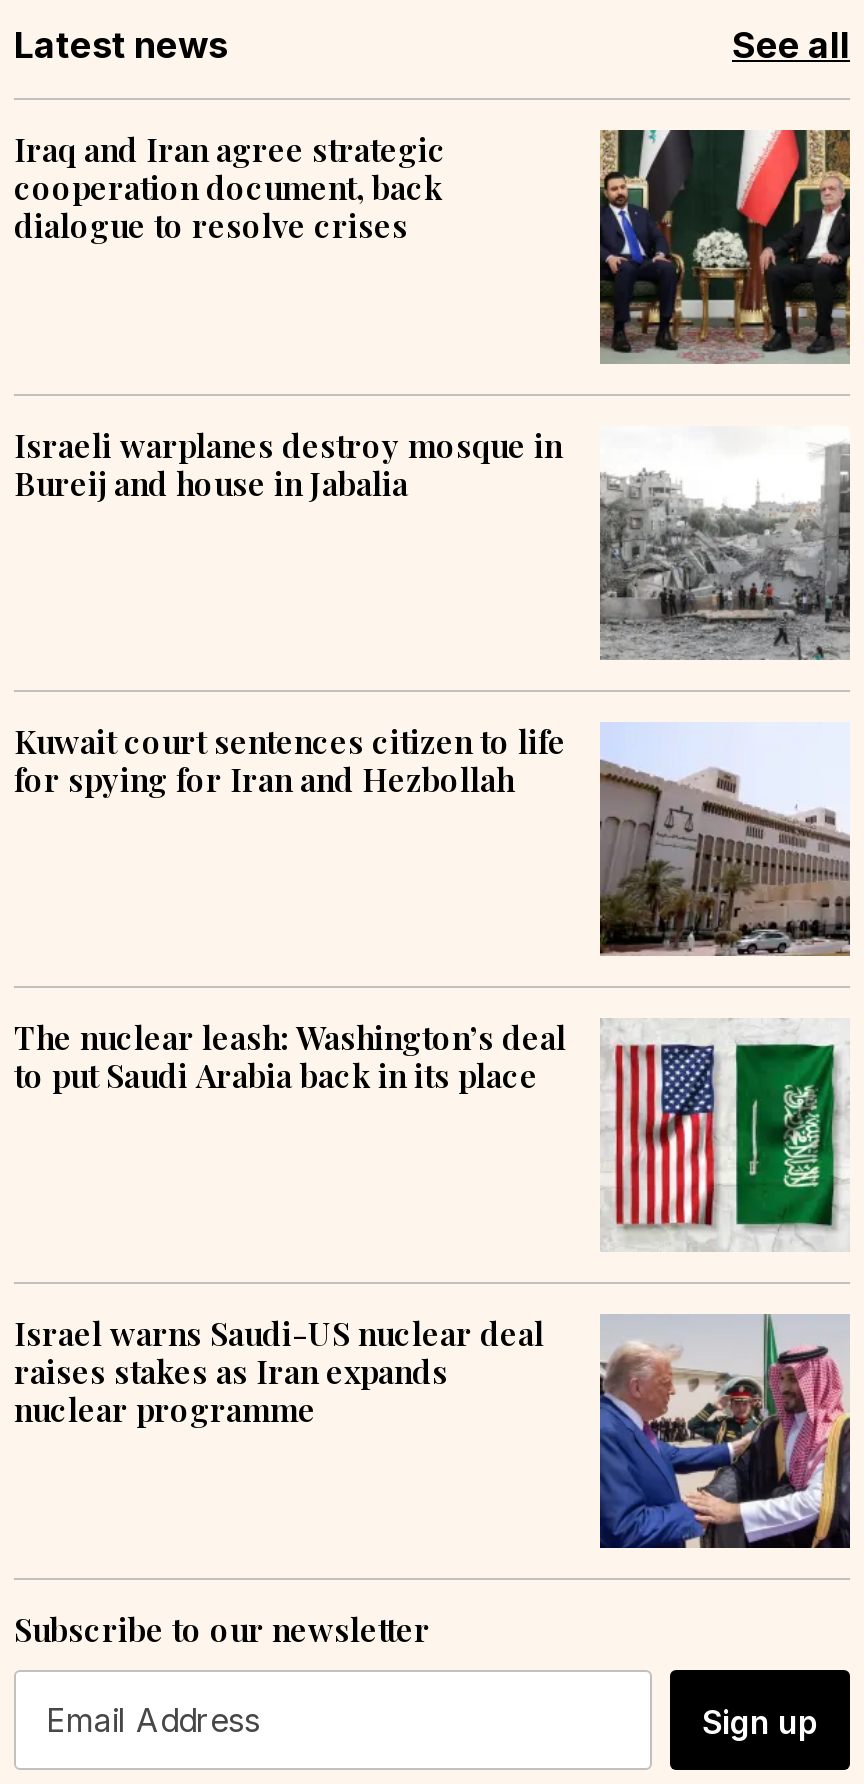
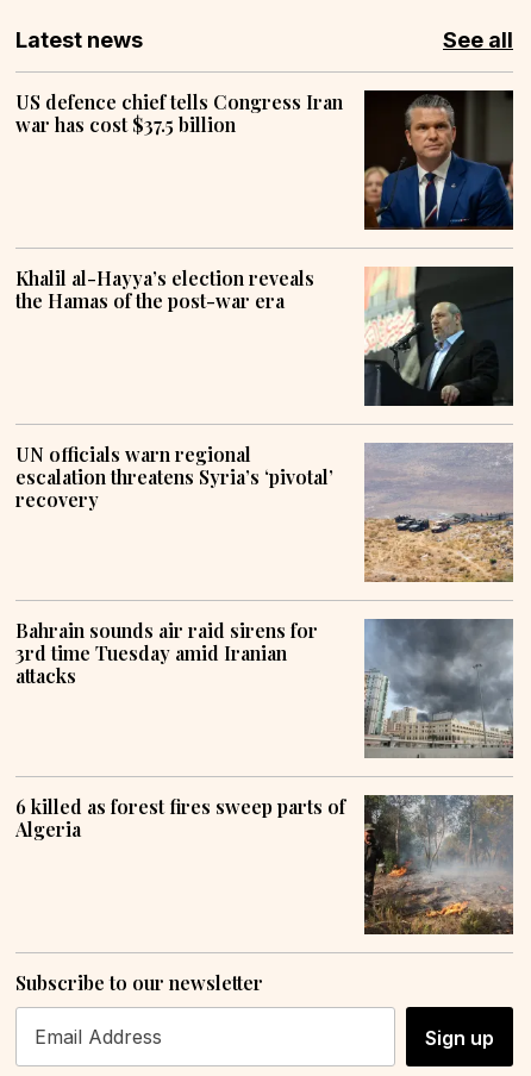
- Iraq and Iran agree strategic
- cooperation document, back
- dialogue to resolve crises
+ US defence chief tells Congress Iran
+ war has cost $37.5 billion

- [image]
+ [image]

- Israeli warplanes destroy mosque in
- Bureij and house in Jabalia
+ Khalil al-Hayya’s election reveals
+ the Hamas of the post-war era

- [image]
+ [image]

- [image]
- Kuwait court sentences citizen to life
- for spying for Iran and Hezbollah
+ [image]
+ UN officials warn regional
+ escalation threatens Syria’s ‘pivotal’
+ recovery

- [image]
- The nuclear leash: Washington’s deal
- to put Saudi Arabia back in its place
+ [image]
+ Bahrain sounds air raid sirens for
+ 3rd time Tuesday amid Iranian
+ attacks

- [image]
- Israel warns Saudi-US nuclear deal
- raises stakes as Iran expands
- nuclear programme
+ [image]
+ 6 killed as forest fires sweep parts of
+ Algeria
